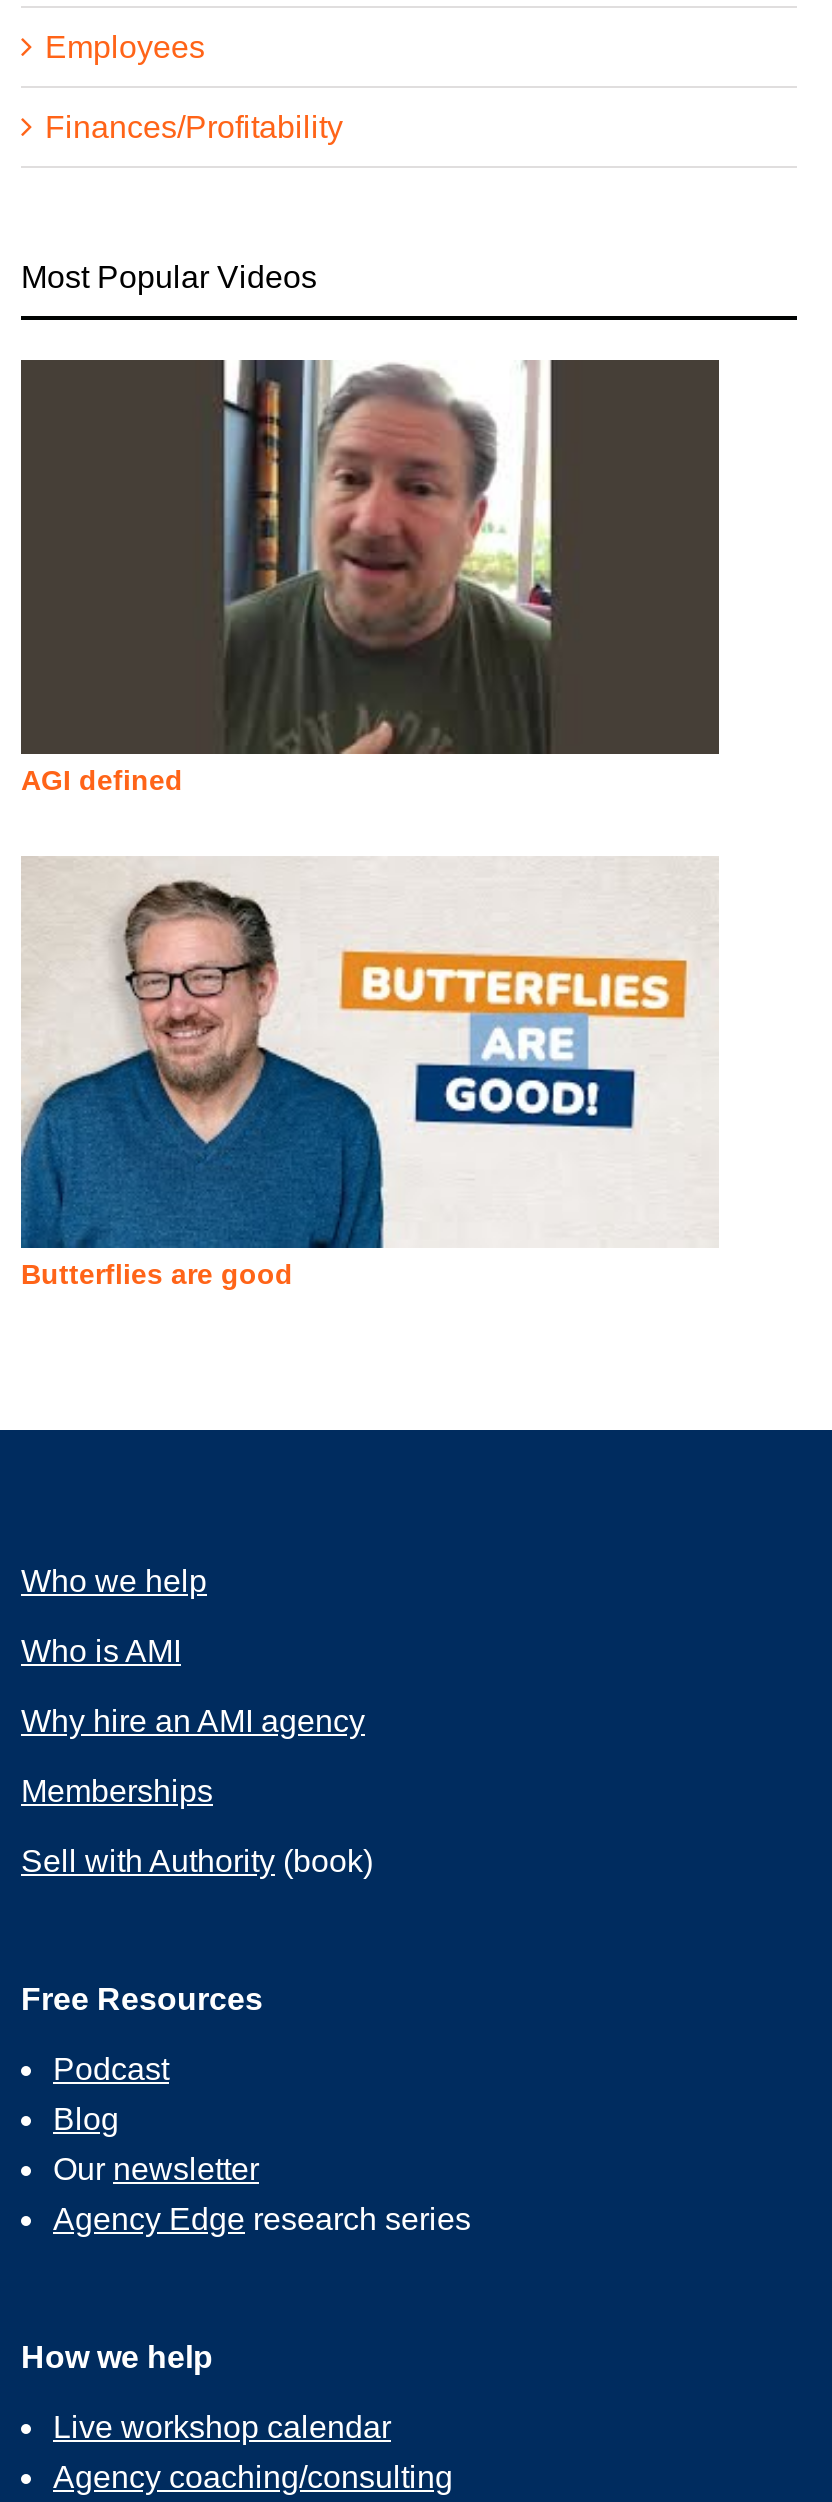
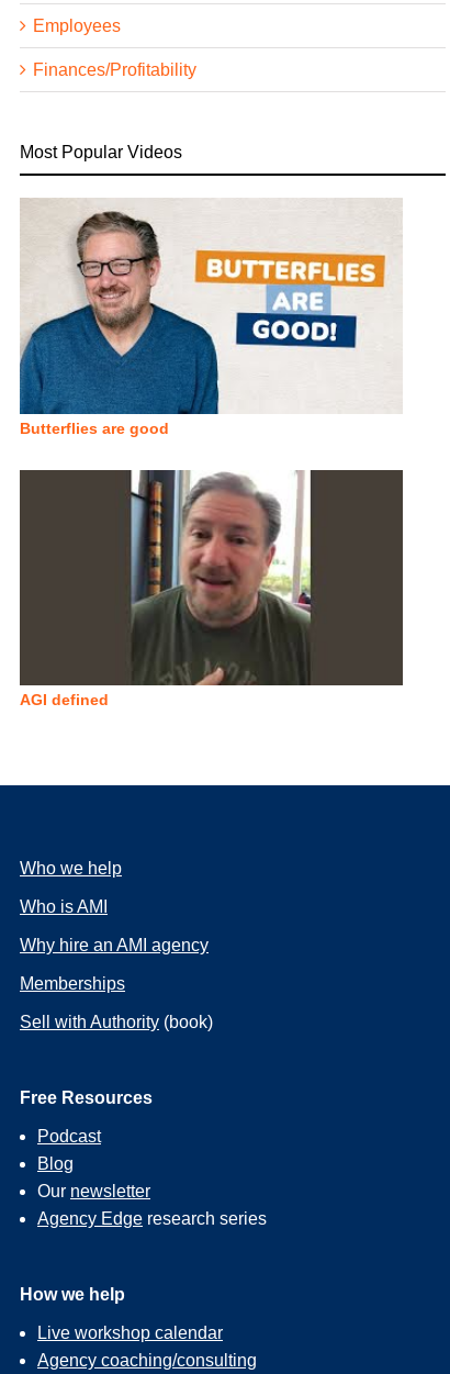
moved down: [image] | AGI defined

moved up: [image] | Butterflies are good
